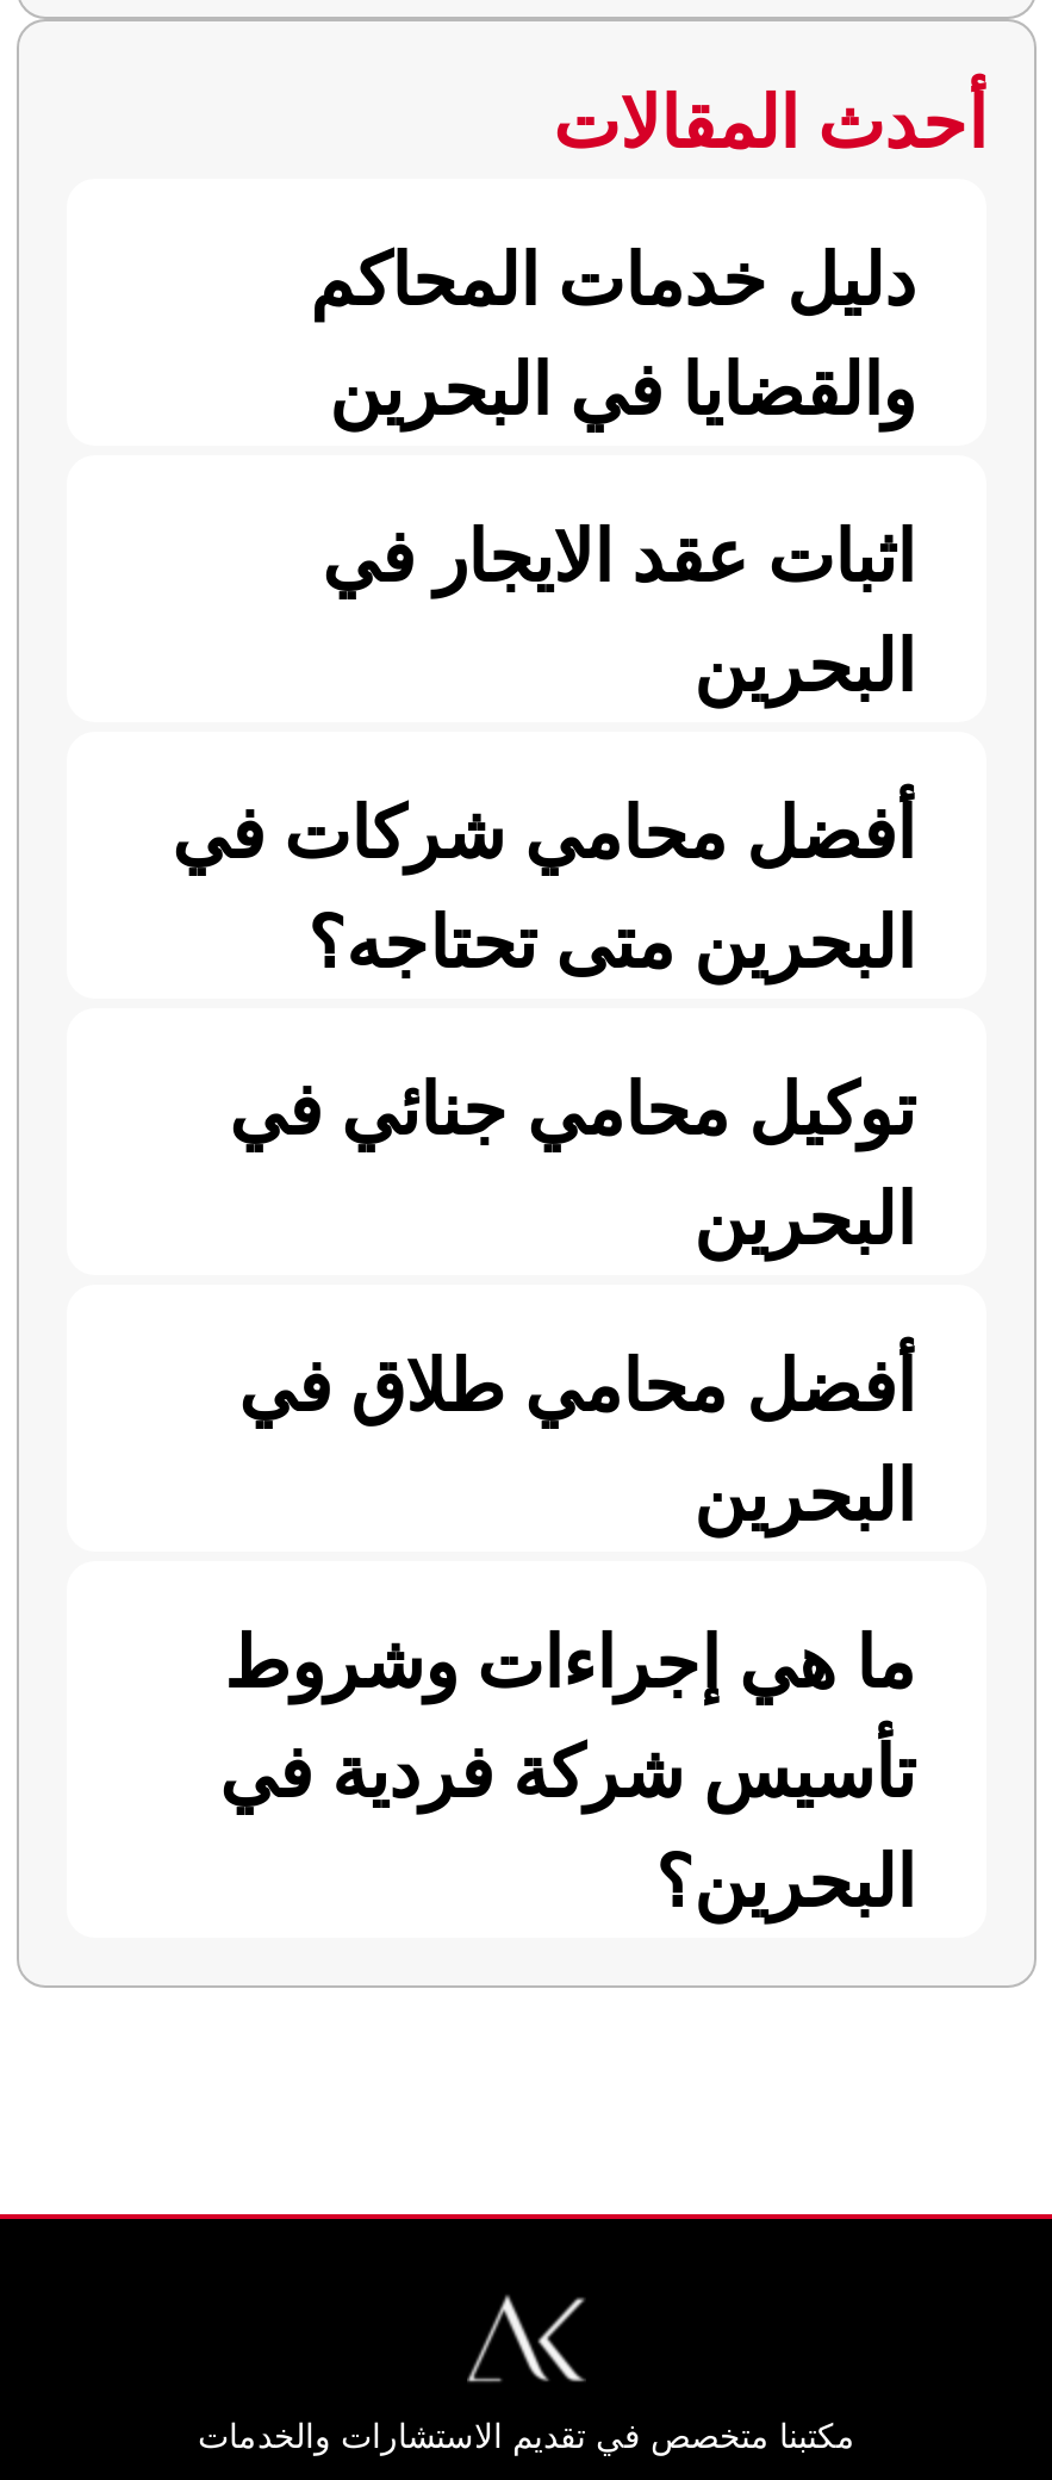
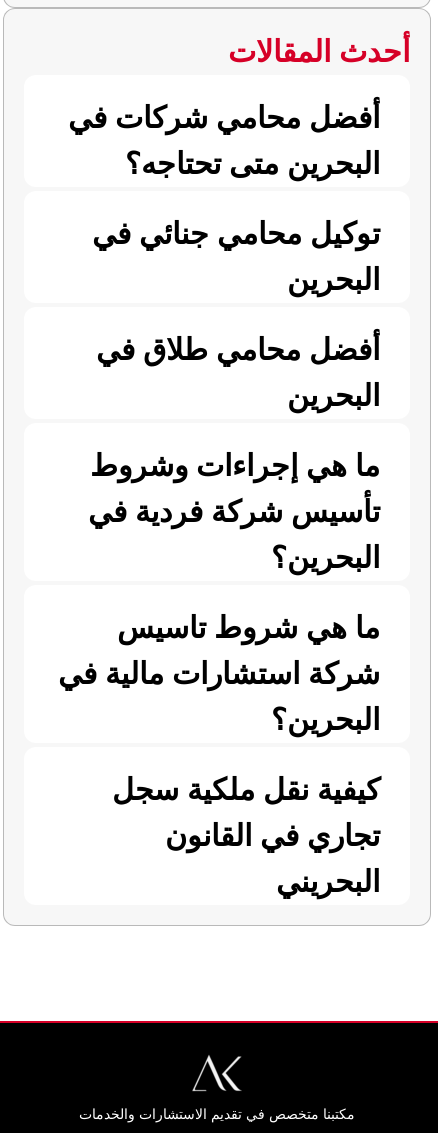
- دليل خدمات المحاكم
- والقضايا في البحرين
- اثبات عقد الايجار في
- البحرين

moved up: أفضل محامي شركات في | البحرين متى تحتاجه؟ | توكيل محامي جنائي في | ... | تأسيس شركة فردية في | البحرين؟

+ ما هي شروط تاسيس
+ شركة استشارات مالية في
+ البحرين؟
+ كيفية نقل ملكية سجل
+ تجاري في القانون
+ البحريني
